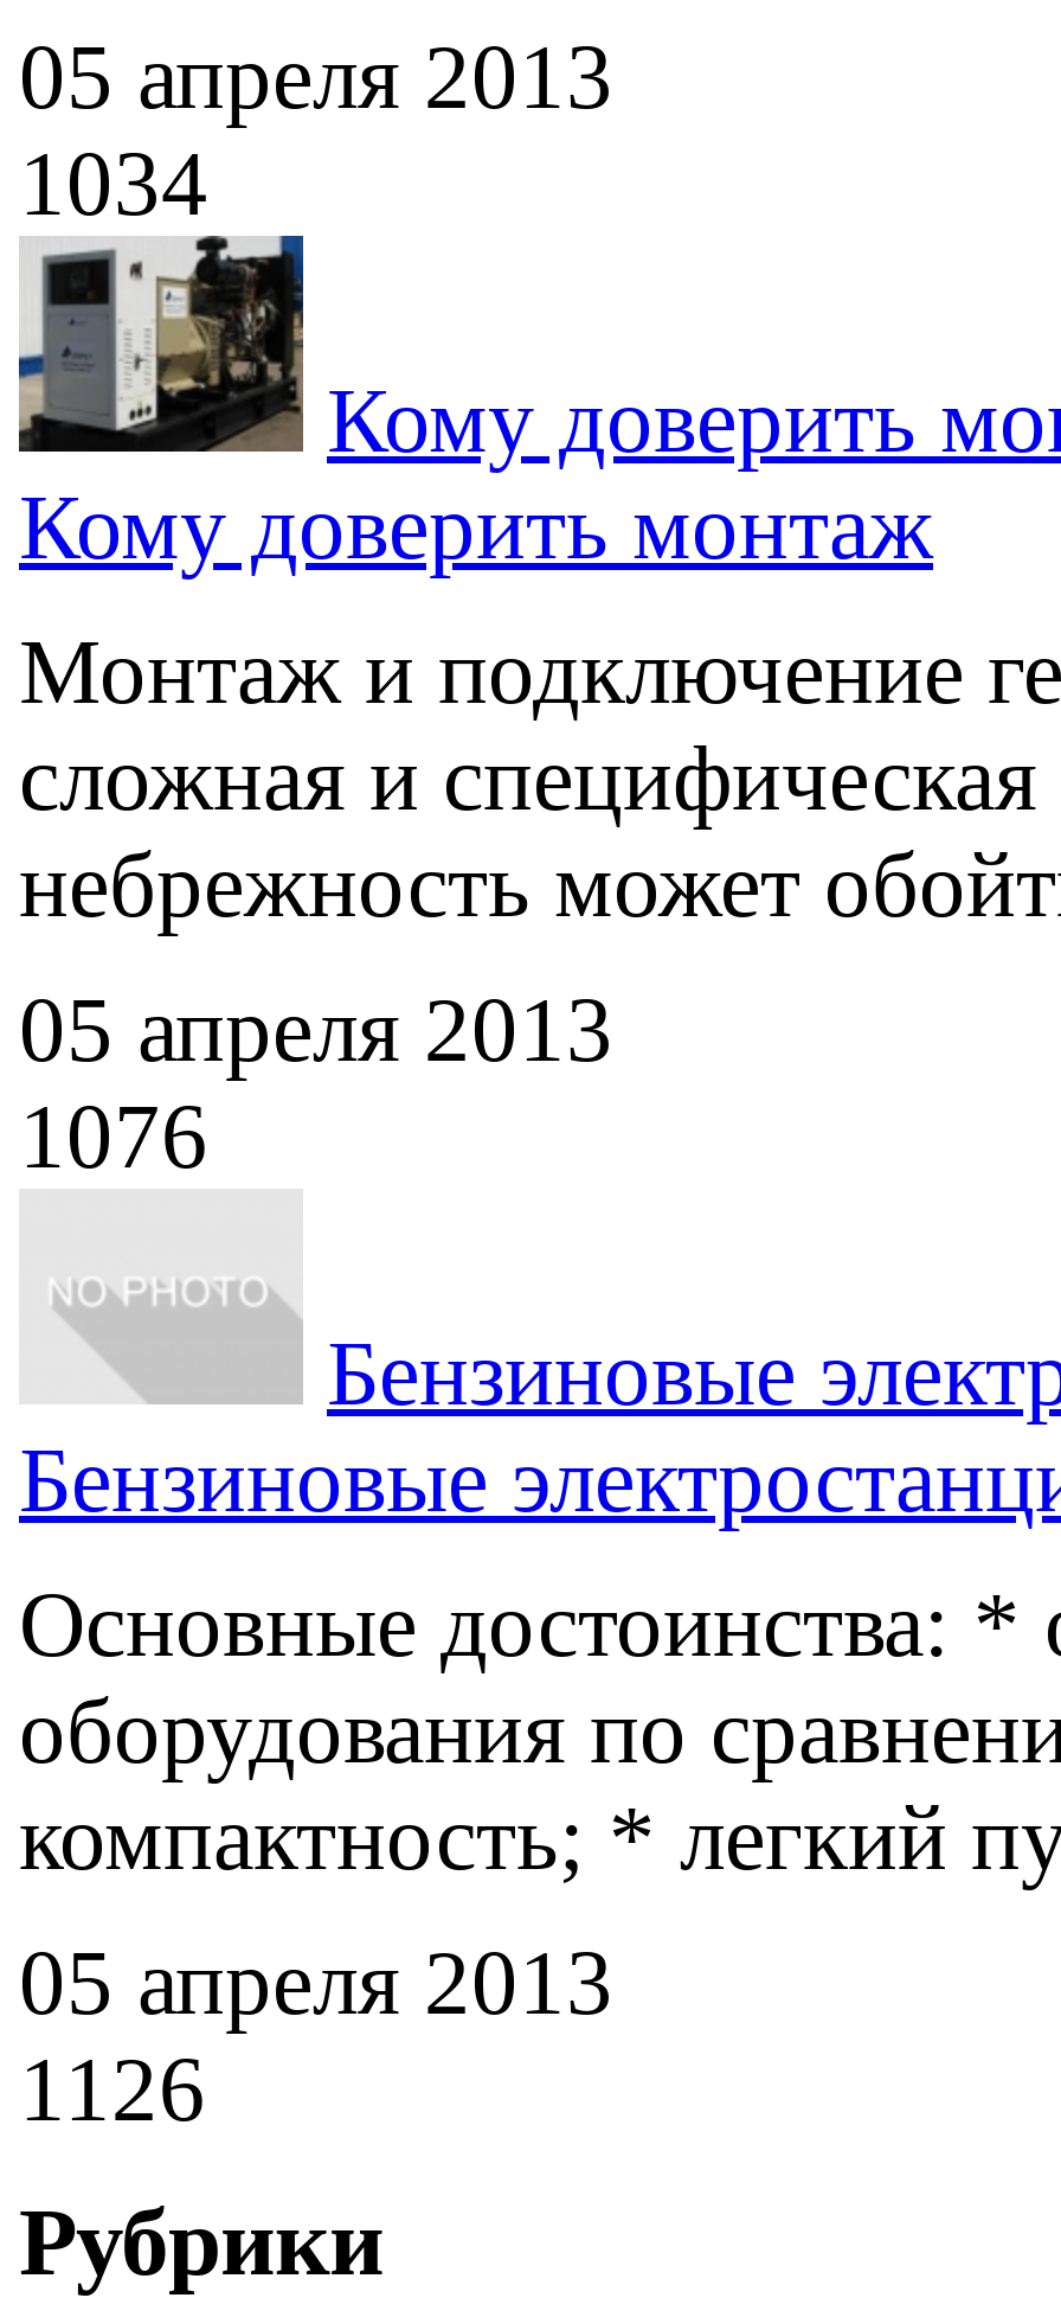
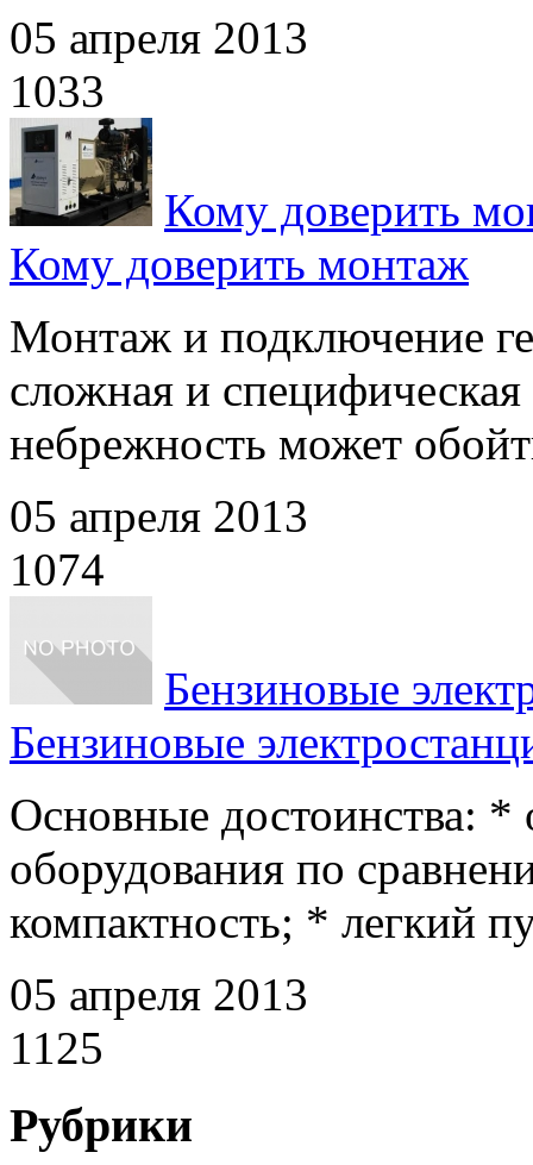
- 1034
+ 1033

- 1076
+ 1074

- 1126
+ 1125
